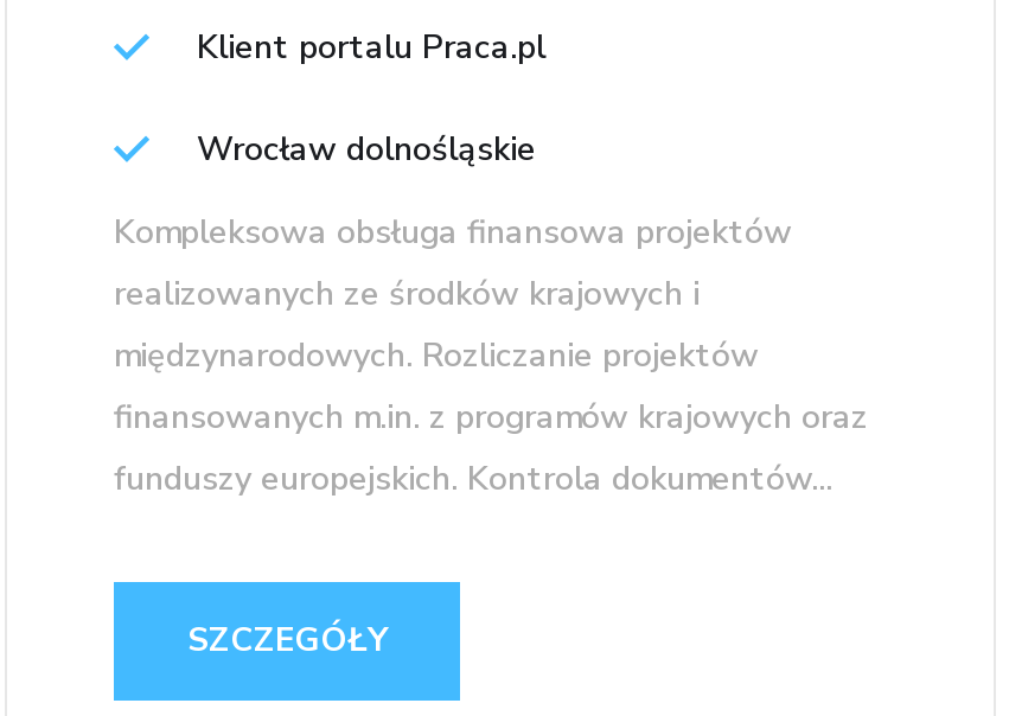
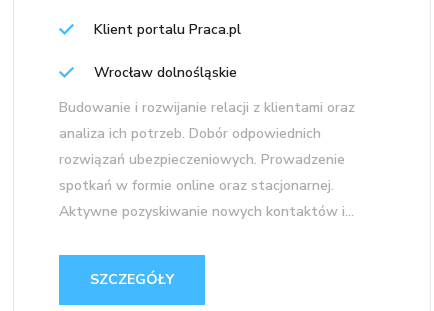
- Kompleksowa obsługa finansowa projektów
- realizowanych ze środków krajowych i
- międzynarodowych. Rozliczanie projektów
- finansowanych m.in. z programów krajowych oraz
- funduszy europejskich. Kontrola dokumentów...
+ Budowanie i rozwijanie relacji z klientami oraz
+ analiza ich potrzeb. Dobór odpowiednich
+ rozwiązań ubezpieczeniowych. Prowadzenie
+ spotkań w formie online oraz stacjonarnej.
+ Aktywne pozyskiwanie nowych kontaktów i...
